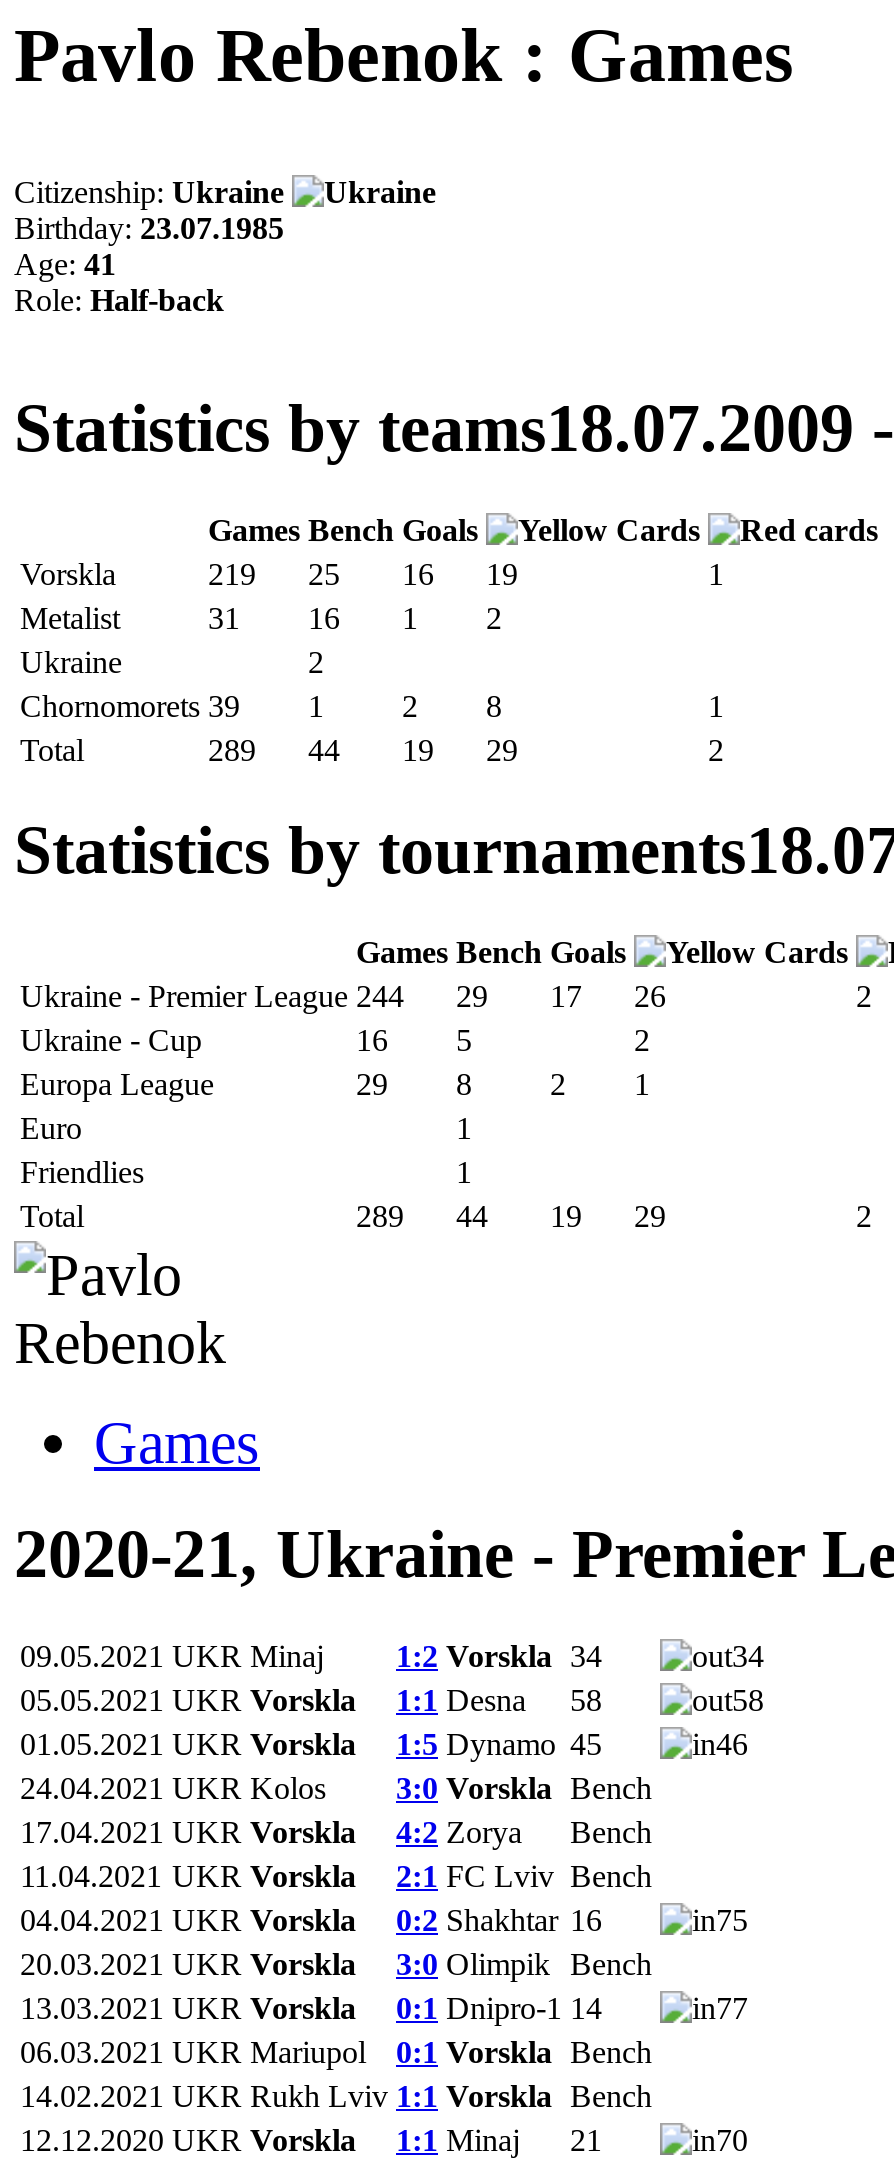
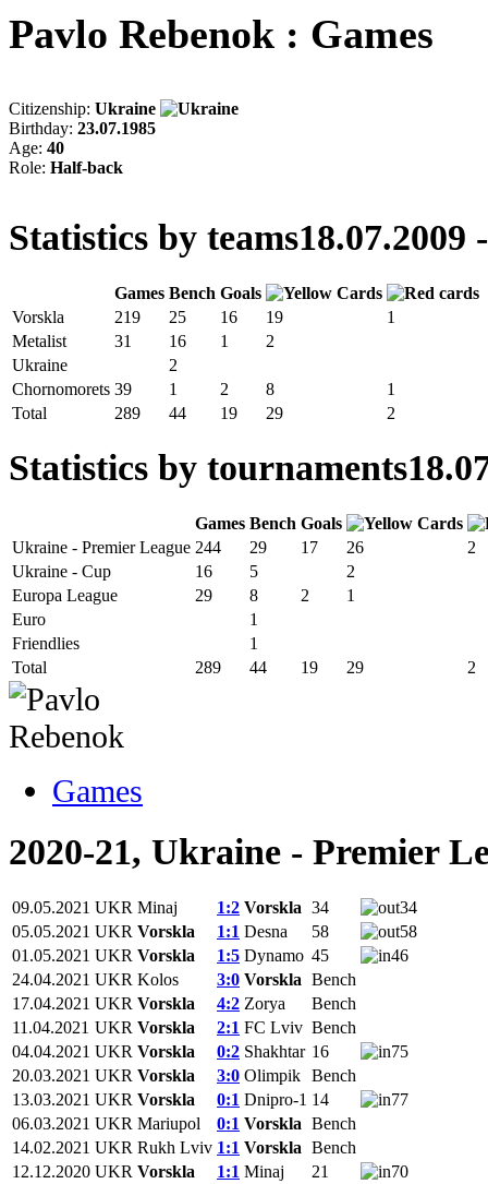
- Age: 41
+ Age: 40
